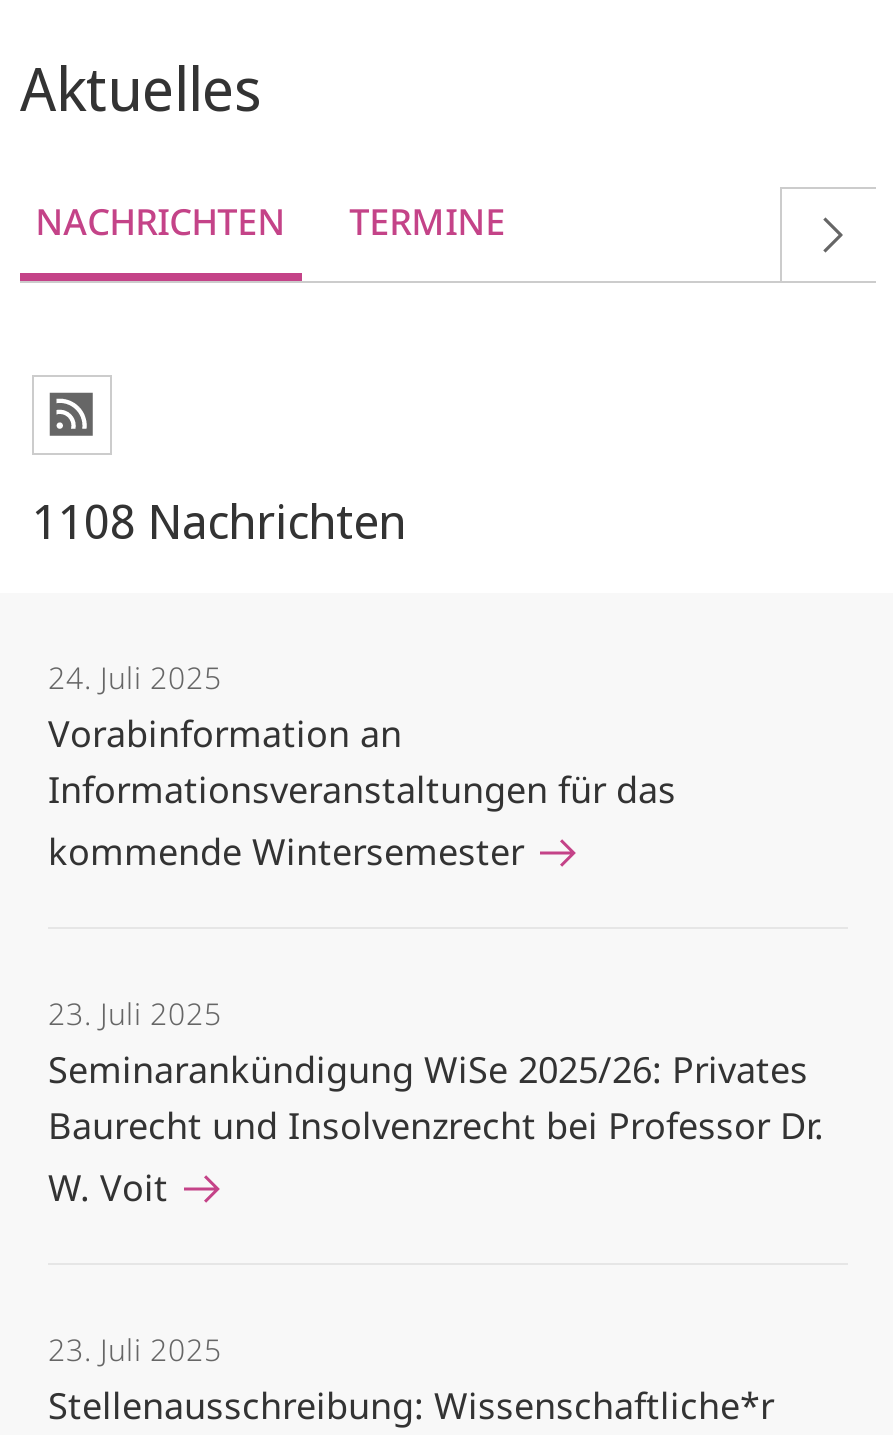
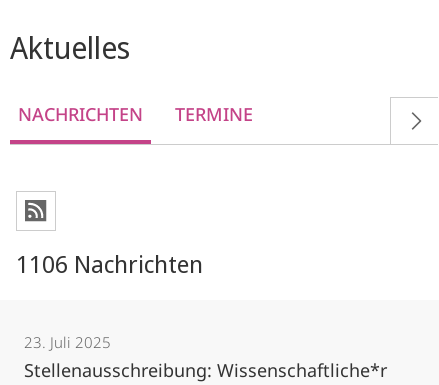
- 1108 Nachrichten
- 24. Juli 2025
- Vorabinformation an
- Informationsveranstaltungen für das
- kommende Wintersemester
- 23. Juli 2025
- Seminarankündigung WiSe 2025/26: Privates
- Baurecht und Insolvenzrecht bei Professor Dr.
- W. Voit
+ 1106 Nachrichten
